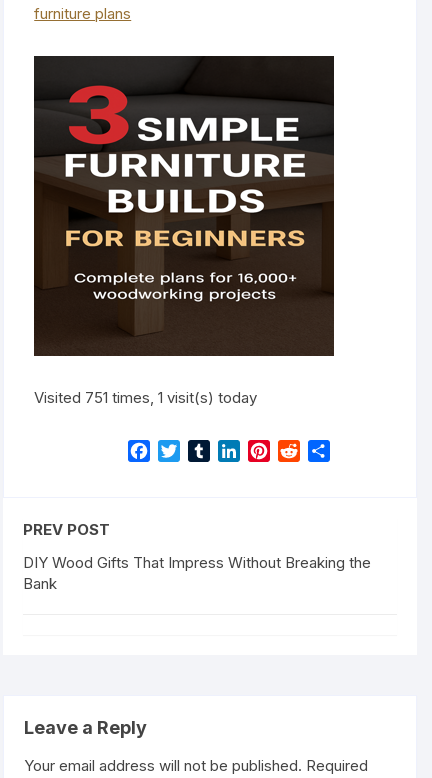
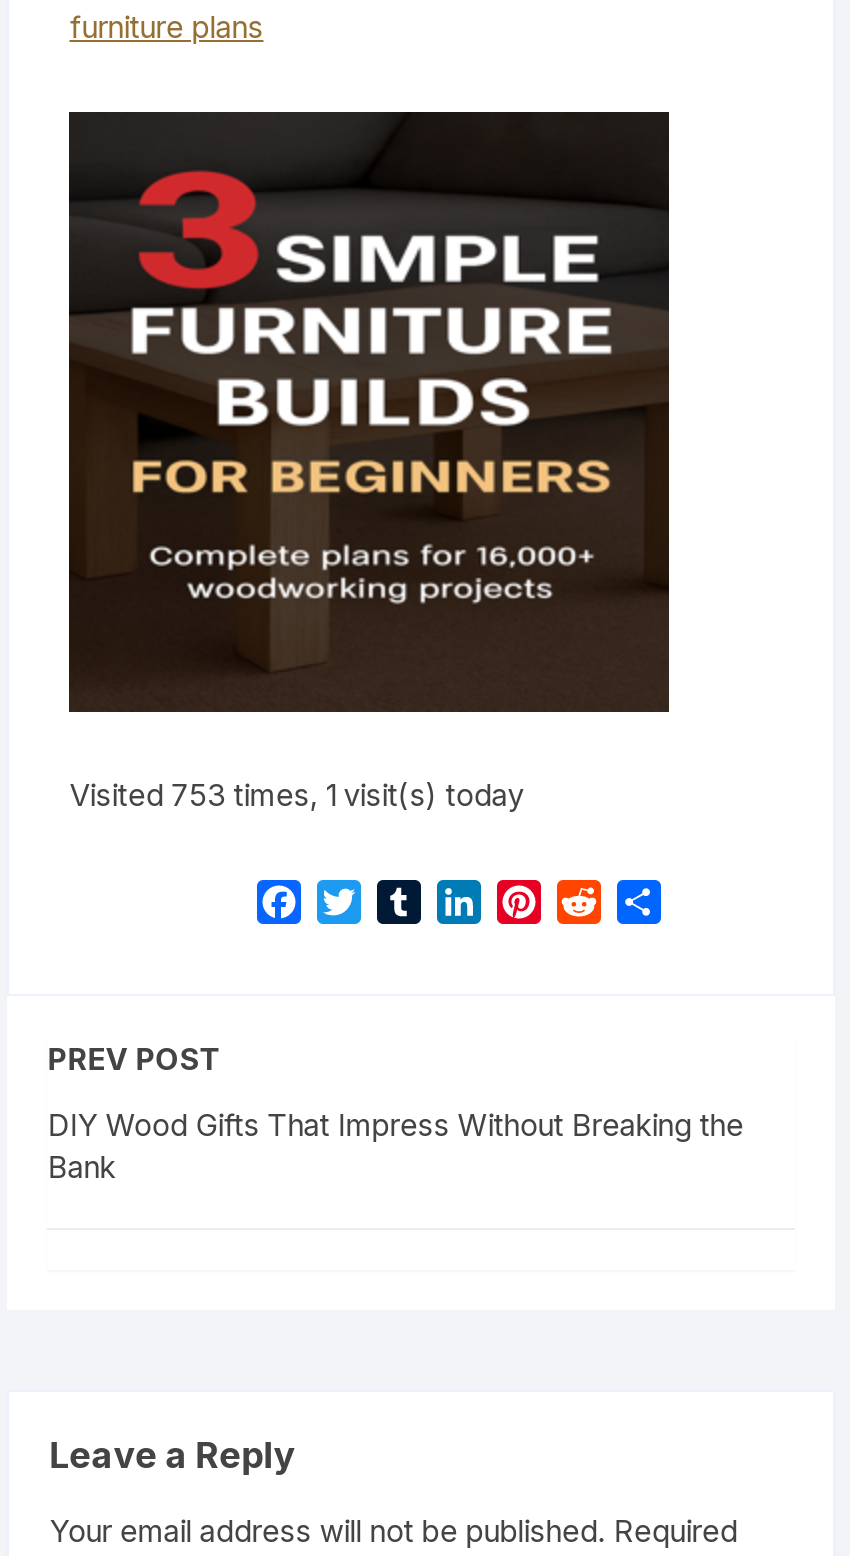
- Visited 751 times, 1 visit(s) today
+ Visited 753 times, 1 visit(s) today
